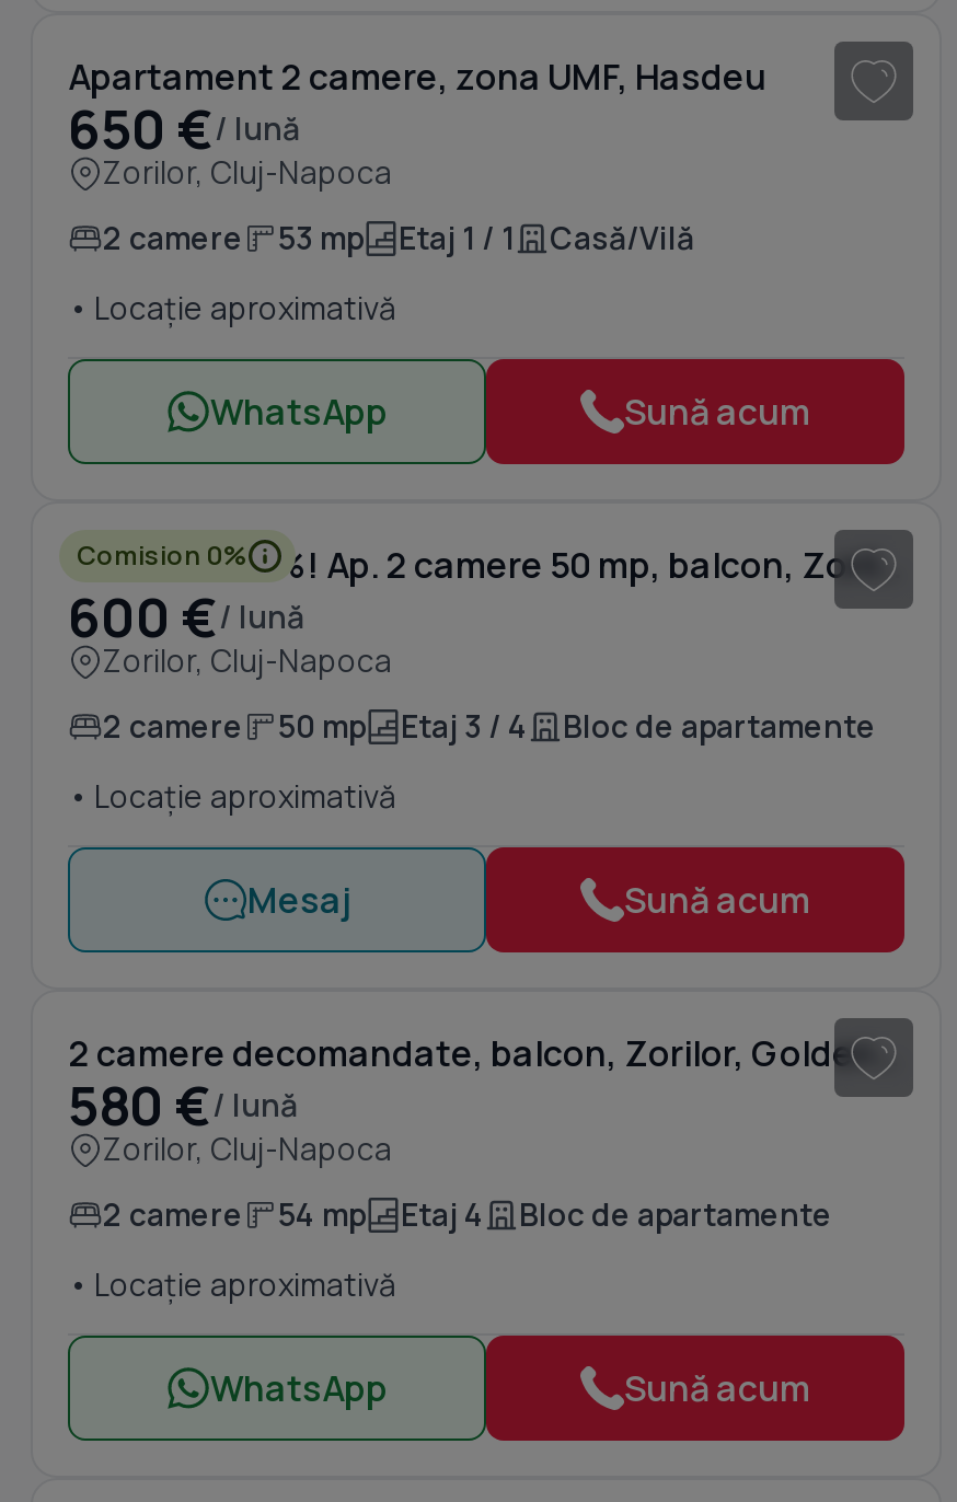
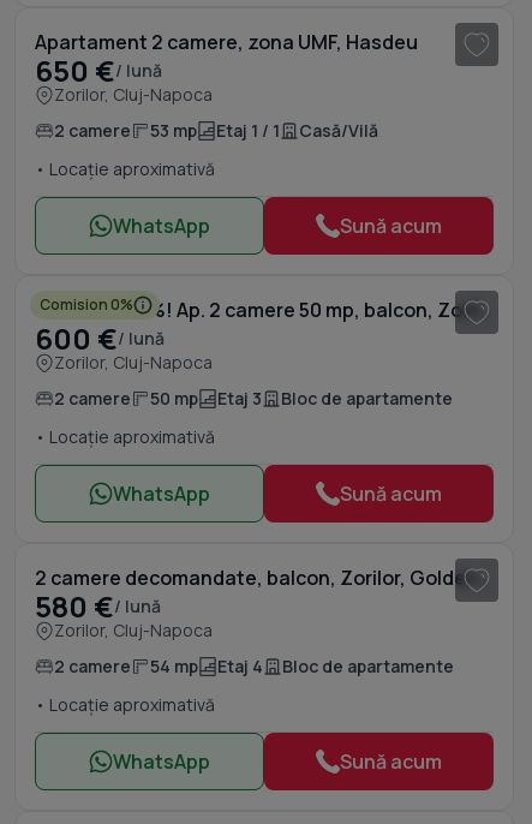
- 2 camere 50 mp Etaj 3 / 4 Bloc de apartamente
+ 2 camere 50 mp Etaj 3 Bloc de apartamente

- Mesaj
+ WhatsApp
